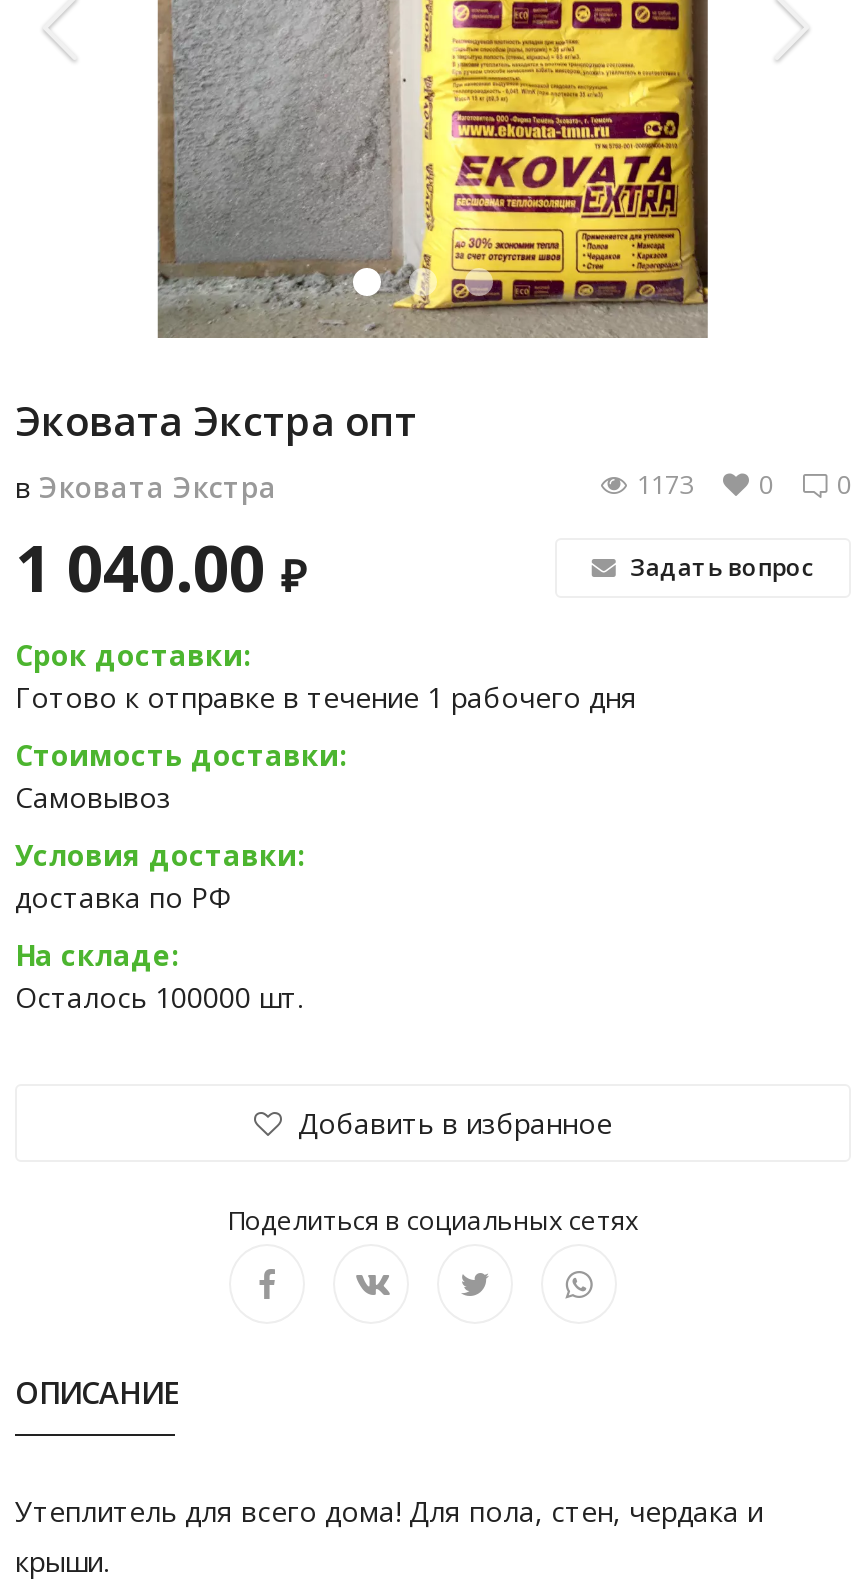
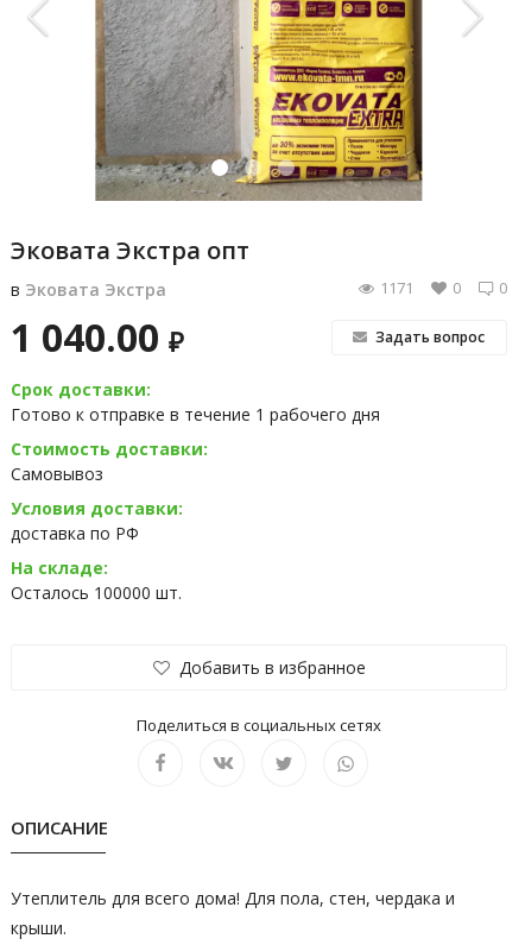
- 1173 0 0
+ 1171 0 0
